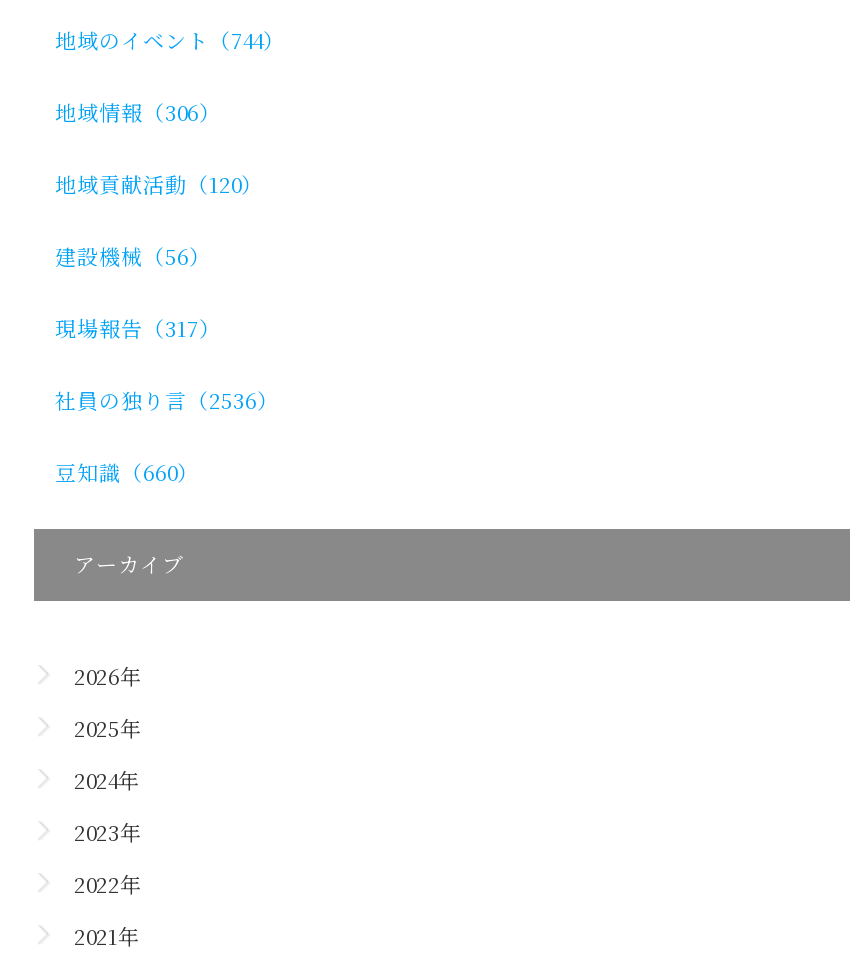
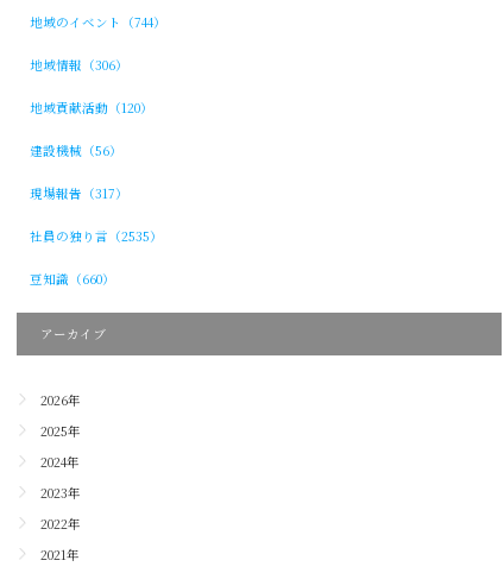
- 社員の独り言（2536）
+ 社員の独り言（2535）
